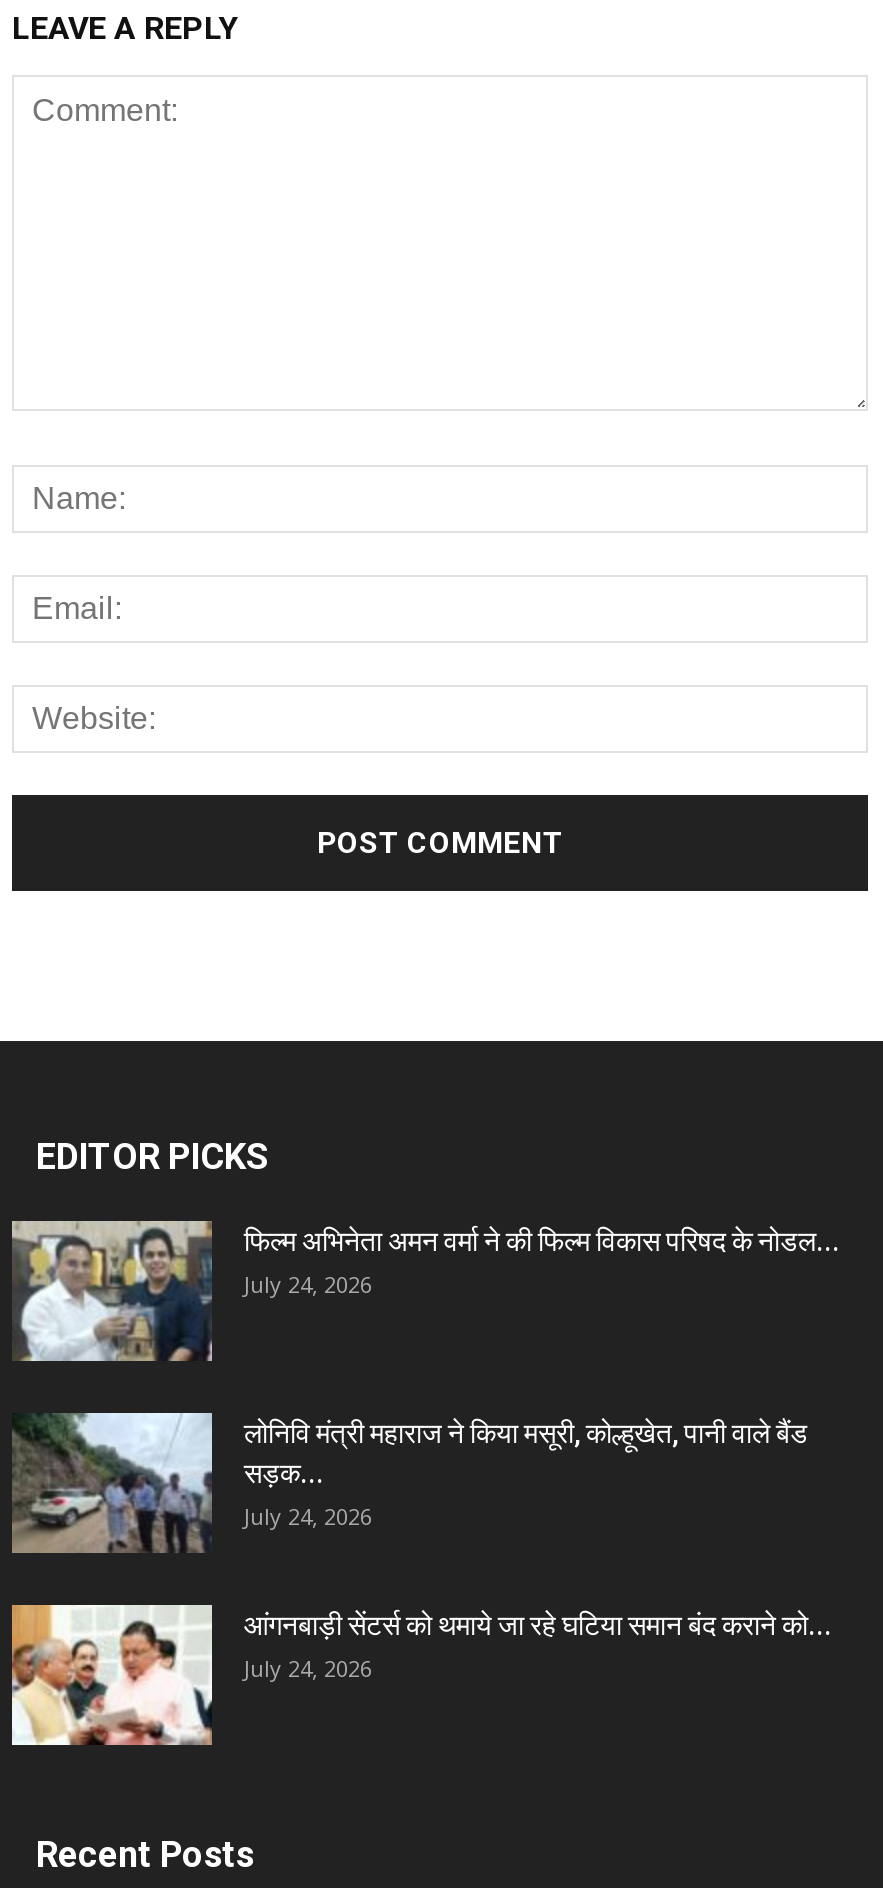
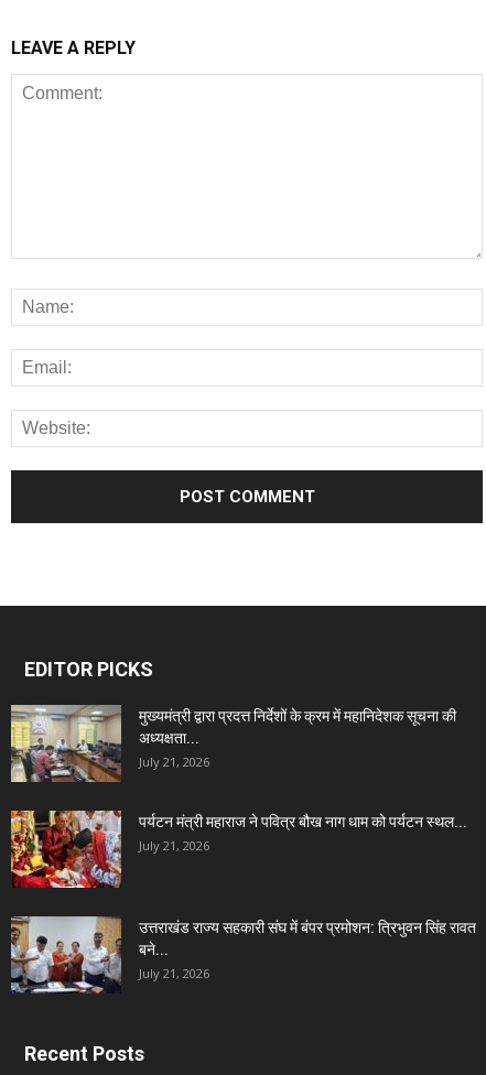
- [image]
- फिल्म अभिनेता अमन वर्मा ने की फिल्म विकास परिषद के नोडल...
- July 24, 2026
+ [image]
+ मुख्यमंत्री द्वारा प्रदत्त निर्देशों के क्रम में महानिदेशक सूचना की
+ अध्यक्षता...
+ July 21, 2026

- [image]
- लोनिवि मंत्री महाराज ने किया मसूरी, कोल्हूखेत, पानी वाले बैंड
- सड़क...
- July 24, 2026
+ [image]
+ पर्यटन मंत्री महाराज ने पवित्र बौख नाग धाम को पर्यटन स्थल...
+ July 21, 2026

- [image]
- आंगनबाड़ी सेंटर्स को थमाये जा रहे घटिया समान बंद कराने को...
- July 24, 2026
+ [image]
+ उत्तराखंड राज्य सहकारी संघ में बंपर प्रमोशन: त्रिभुवन सिंह रावत
+ बने...
+ July 21, 2026
